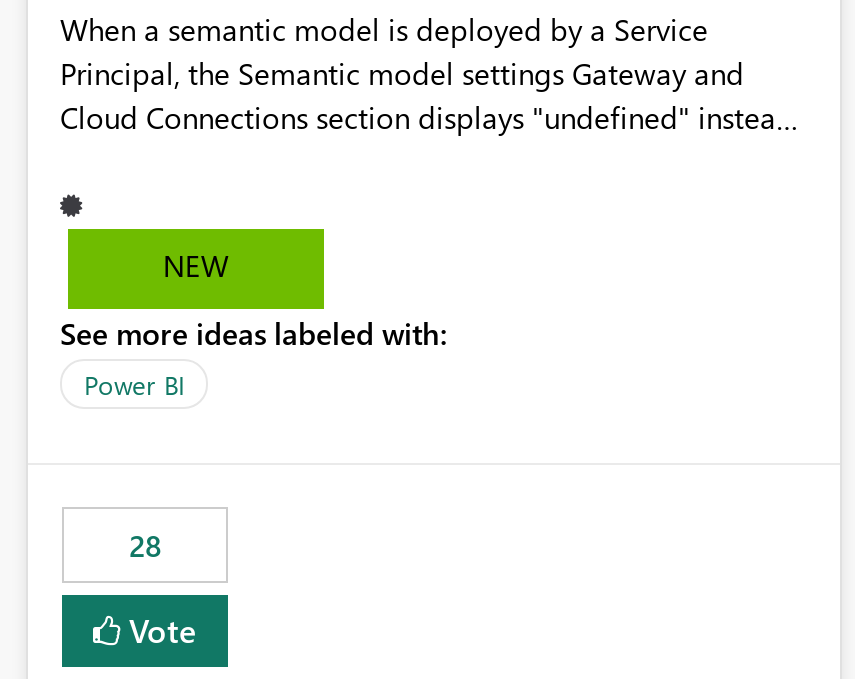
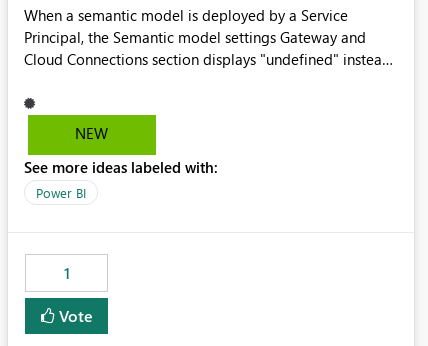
- 28
+ 1
